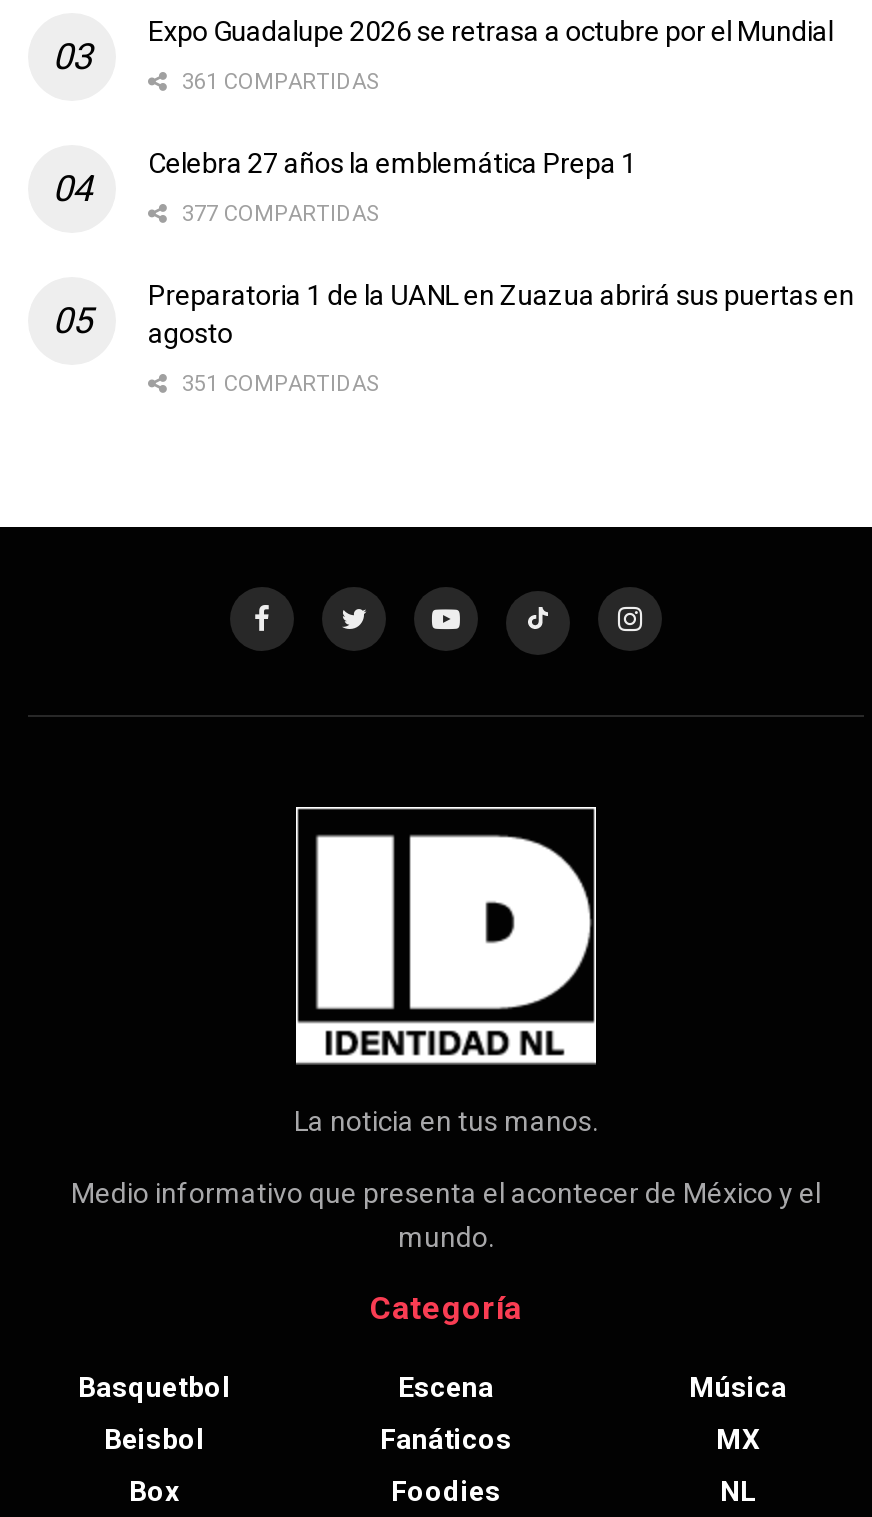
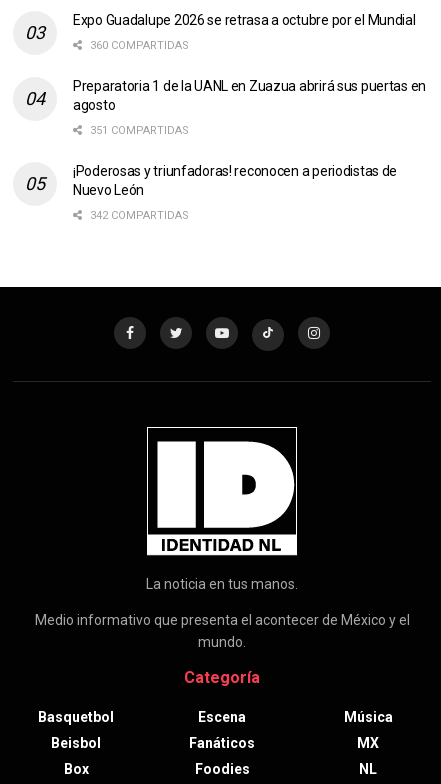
- 361 COMPARTIDAS
- Celebra 27 años la emblemática Prepa 1
- 377 COMPARTIDAS
+ 360 COMPARTIDAS

moved up: Preparatoria 1 de la UANL en Zuazua abrirá sus puertas en | agosto | 351 COMPARTIDAS

+ ¡Poderosas y triunfadoras! reconocen a periodistas de
+ Nuevo León
+ 342 COMPARTIDAS
